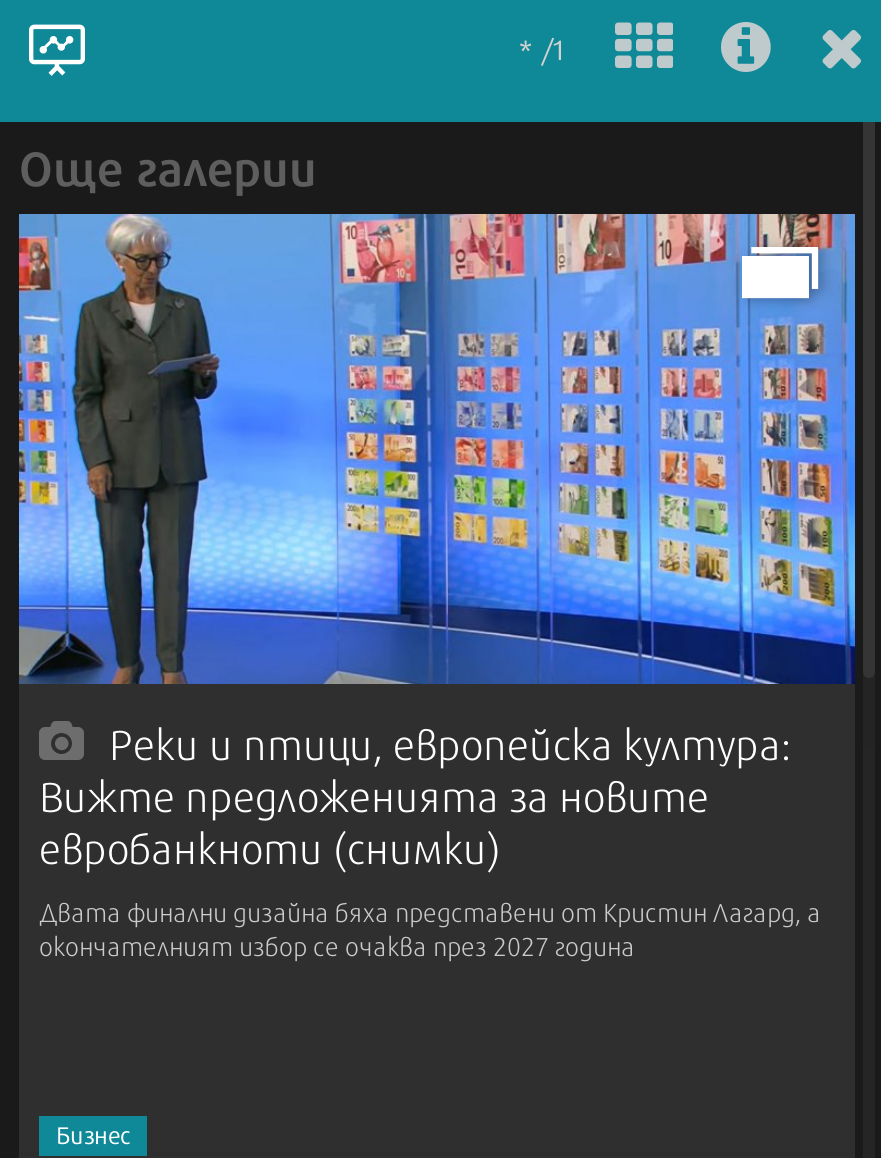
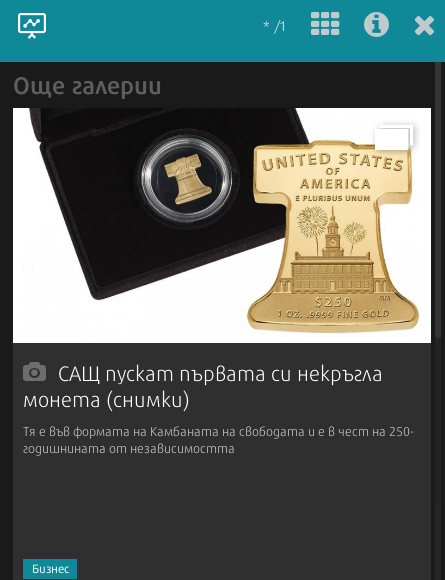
- [image]
- Реки и птици, европейска култура:
- Вижте предложенията за новите
- евробанкноти (снимки)
+ [image]
+ САЩ пускат първата си некръгла
+ монета (снимки)

- Двата финални дизайна бяха представени от Кристин Лагард, а
- окончателният избор се очаква през 2027 година
+ Тя е във формата на Камбаната на свободата и е в чест на 250-
+ годишнината от независимостта
